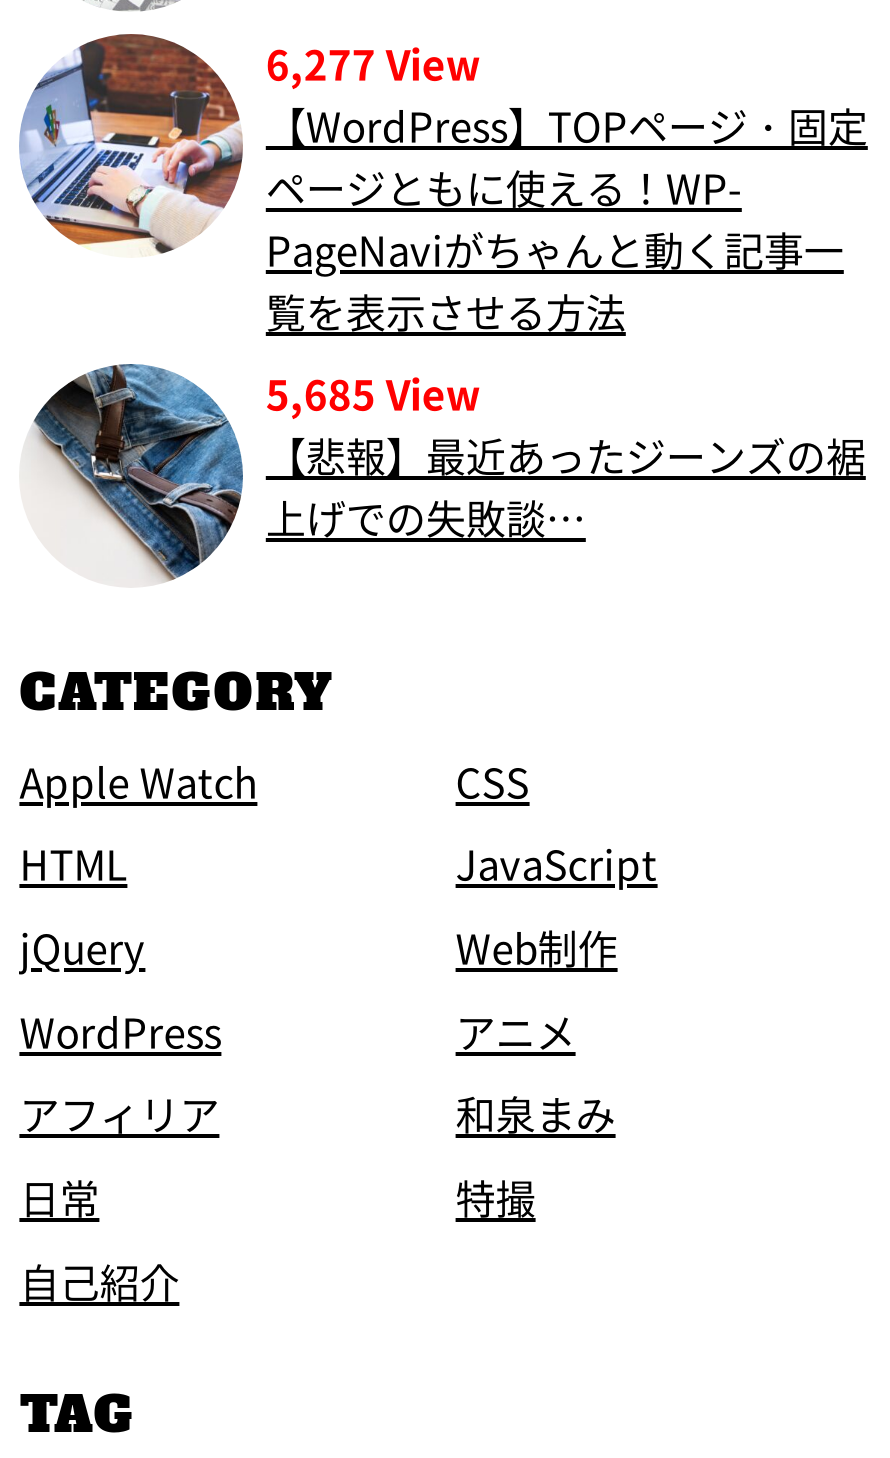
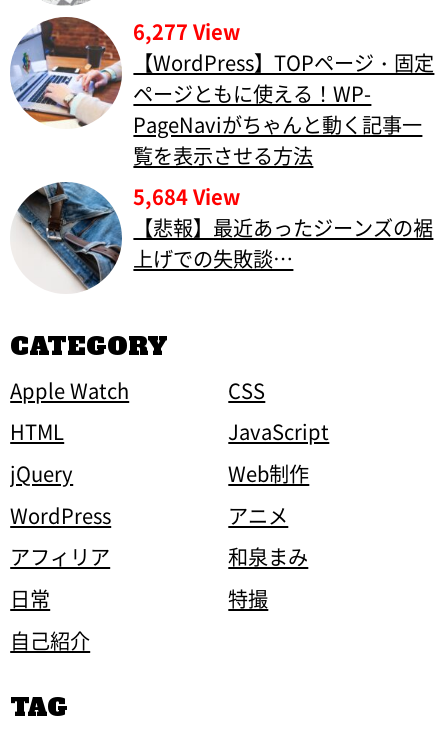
- 5,685 View
+ 5,684 View
